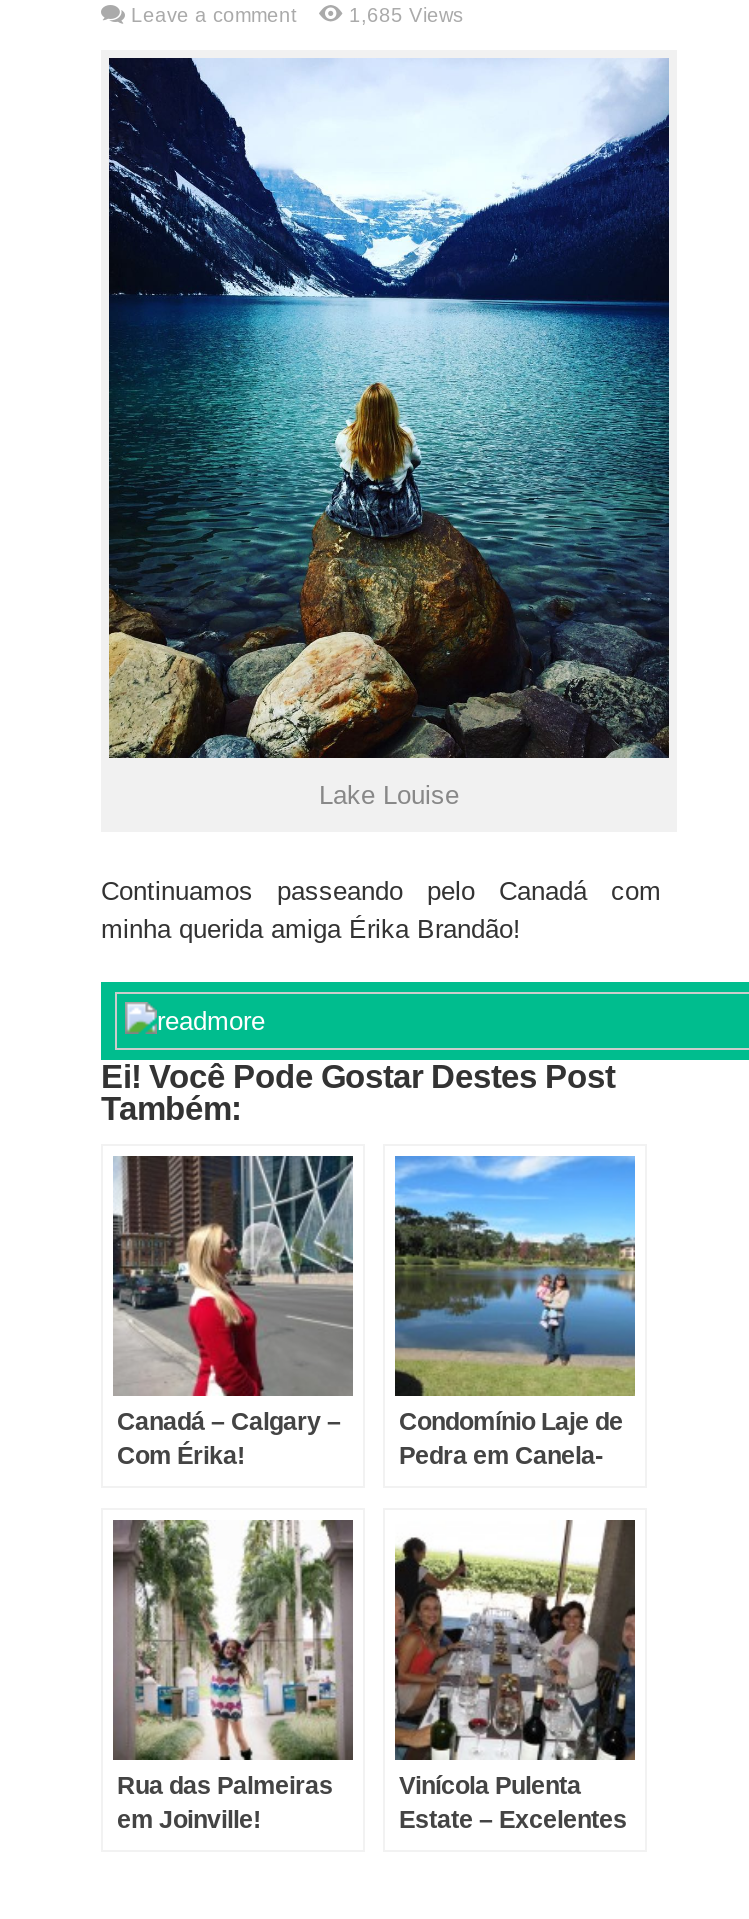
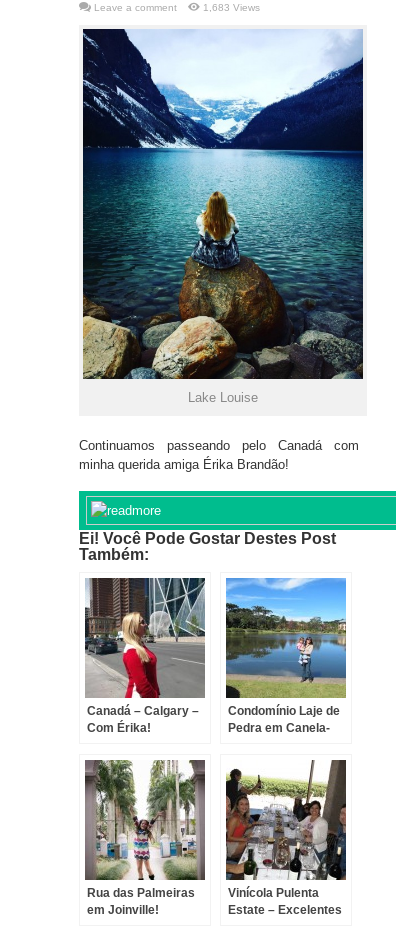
- 1,685 Views
+ 1,683 Views
